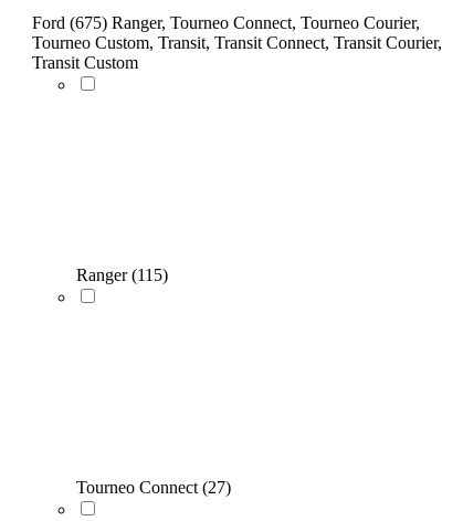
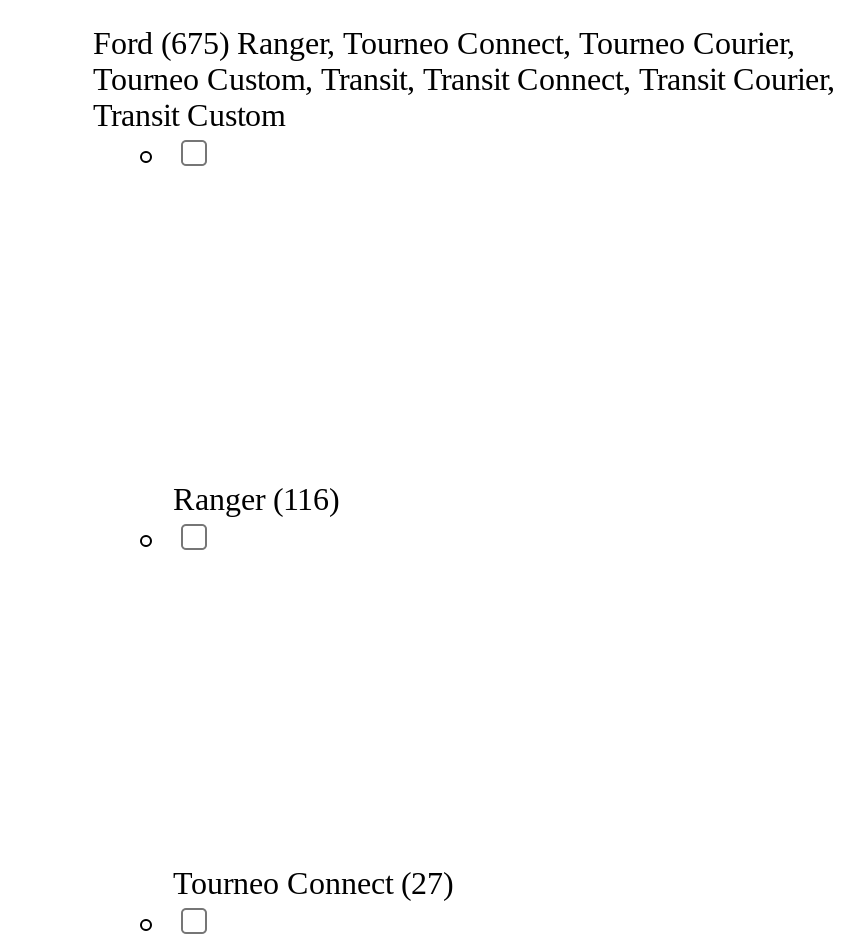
- Ranger (115)
+ Ranger (116)
